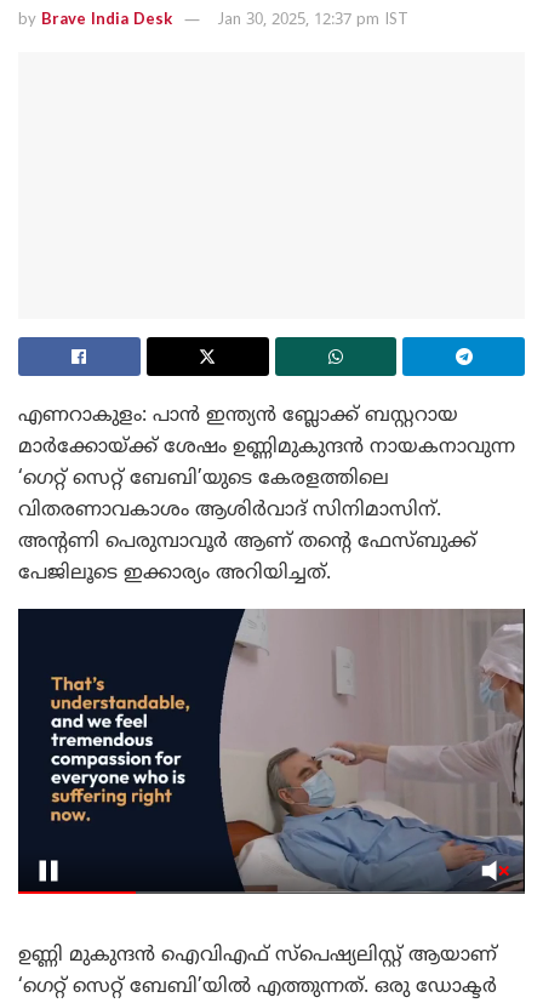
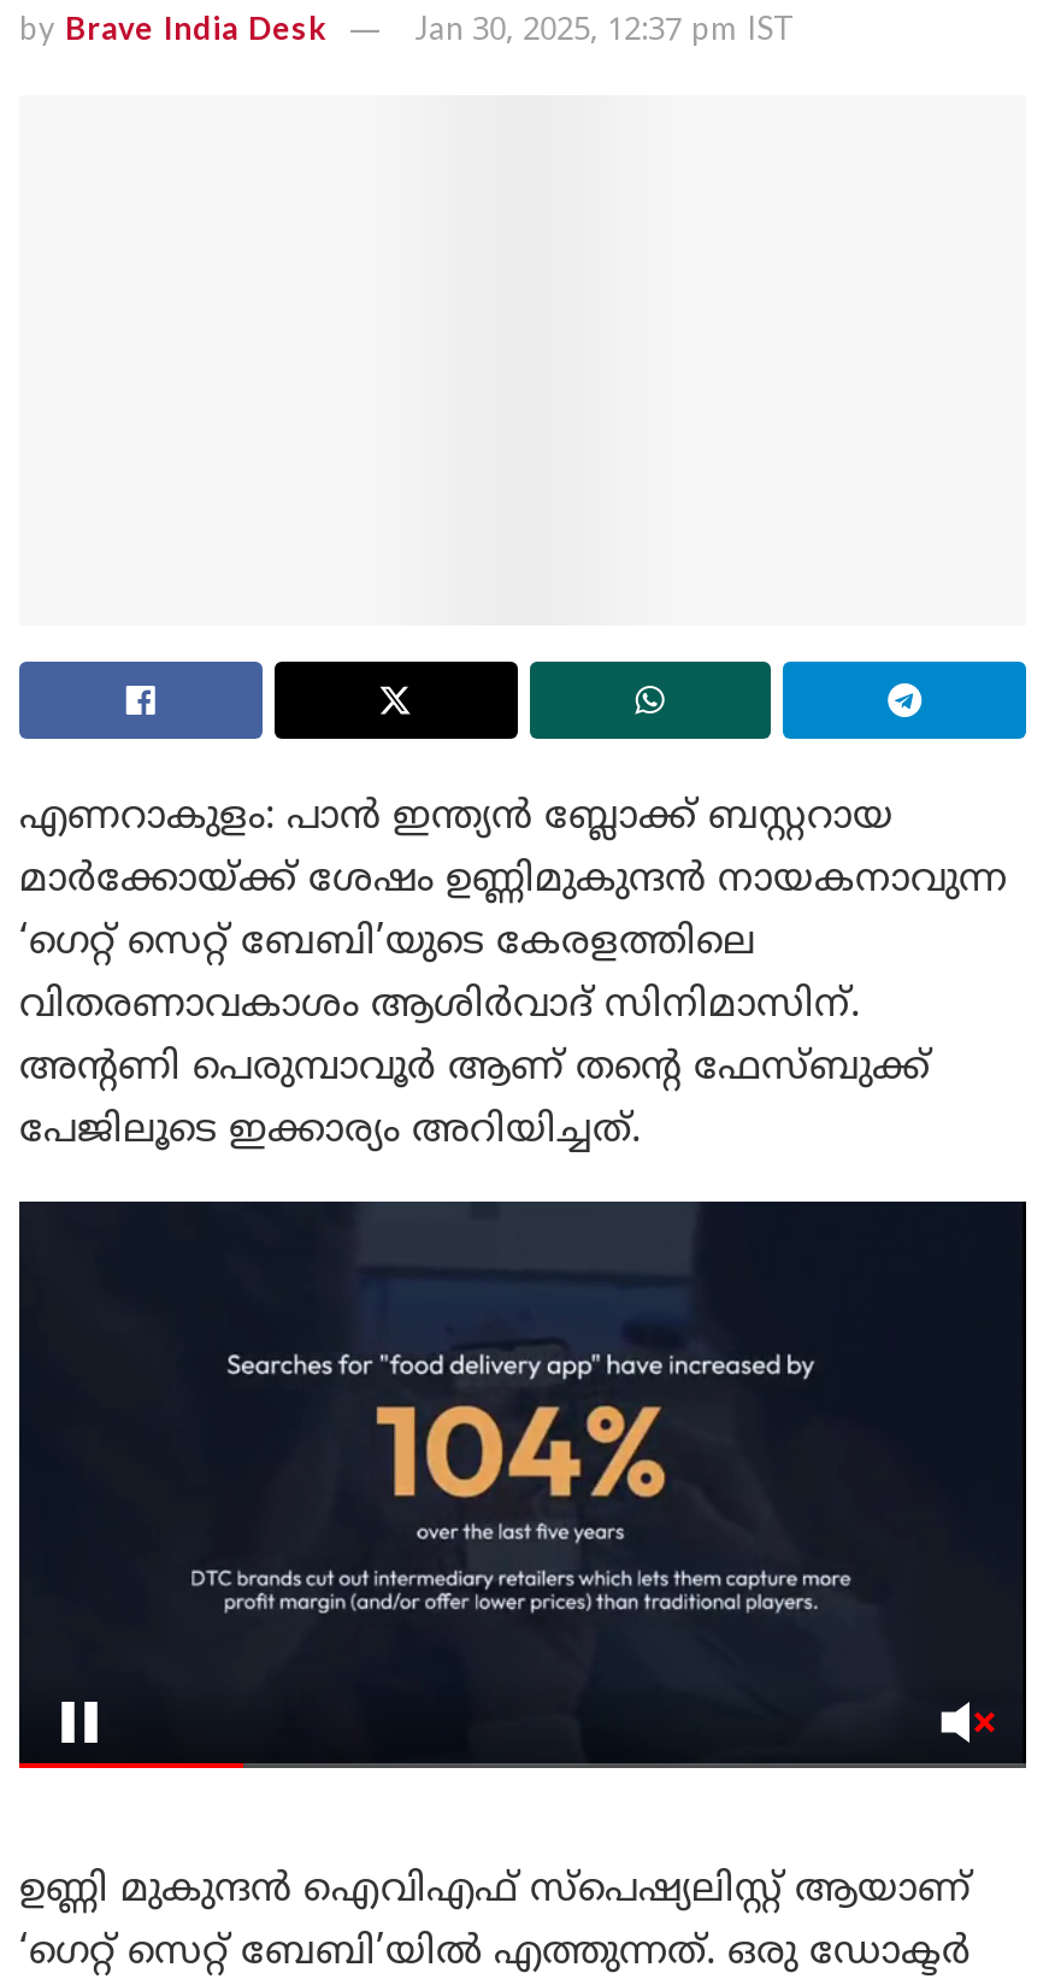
- [image]
+ [image]
